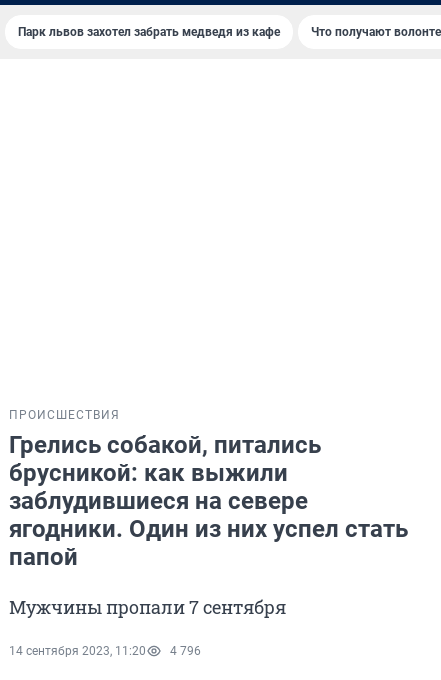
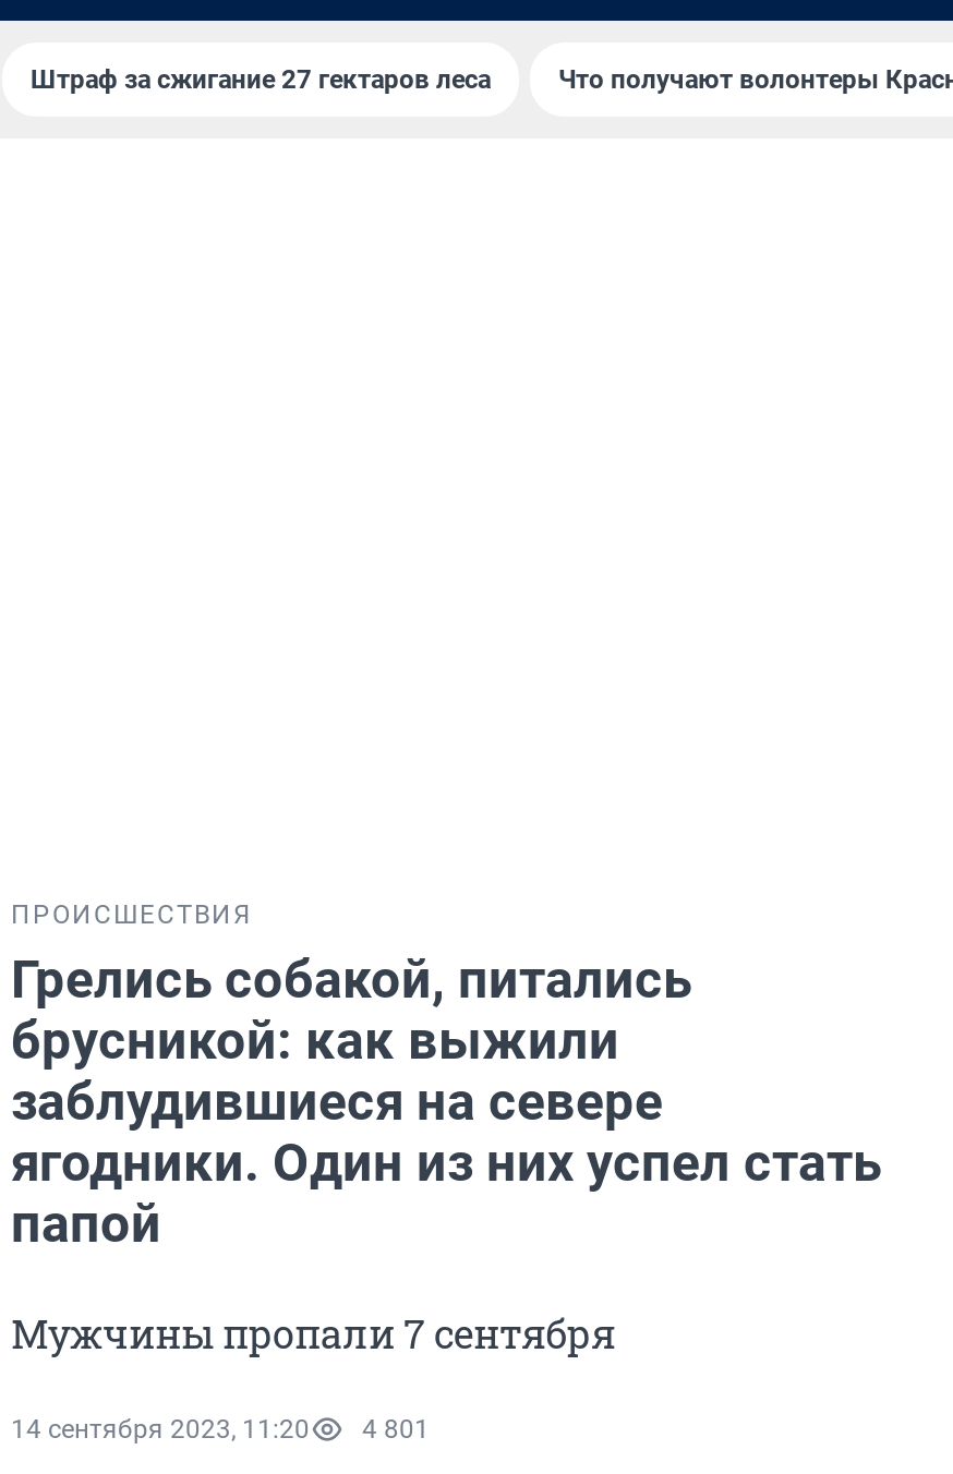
- Парк львов захотел забрать медведя из кафе
+ Штраф за сжигание 27 гектаров леса

- 14 сентября 2023, 11:20 4 796
+ 14 сентября 2023, 11:20 4 801
